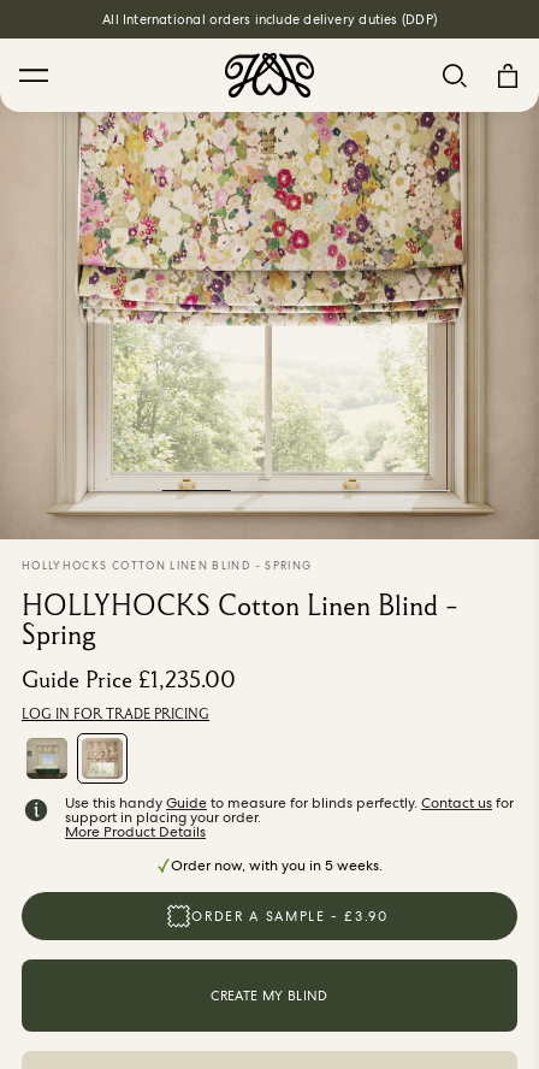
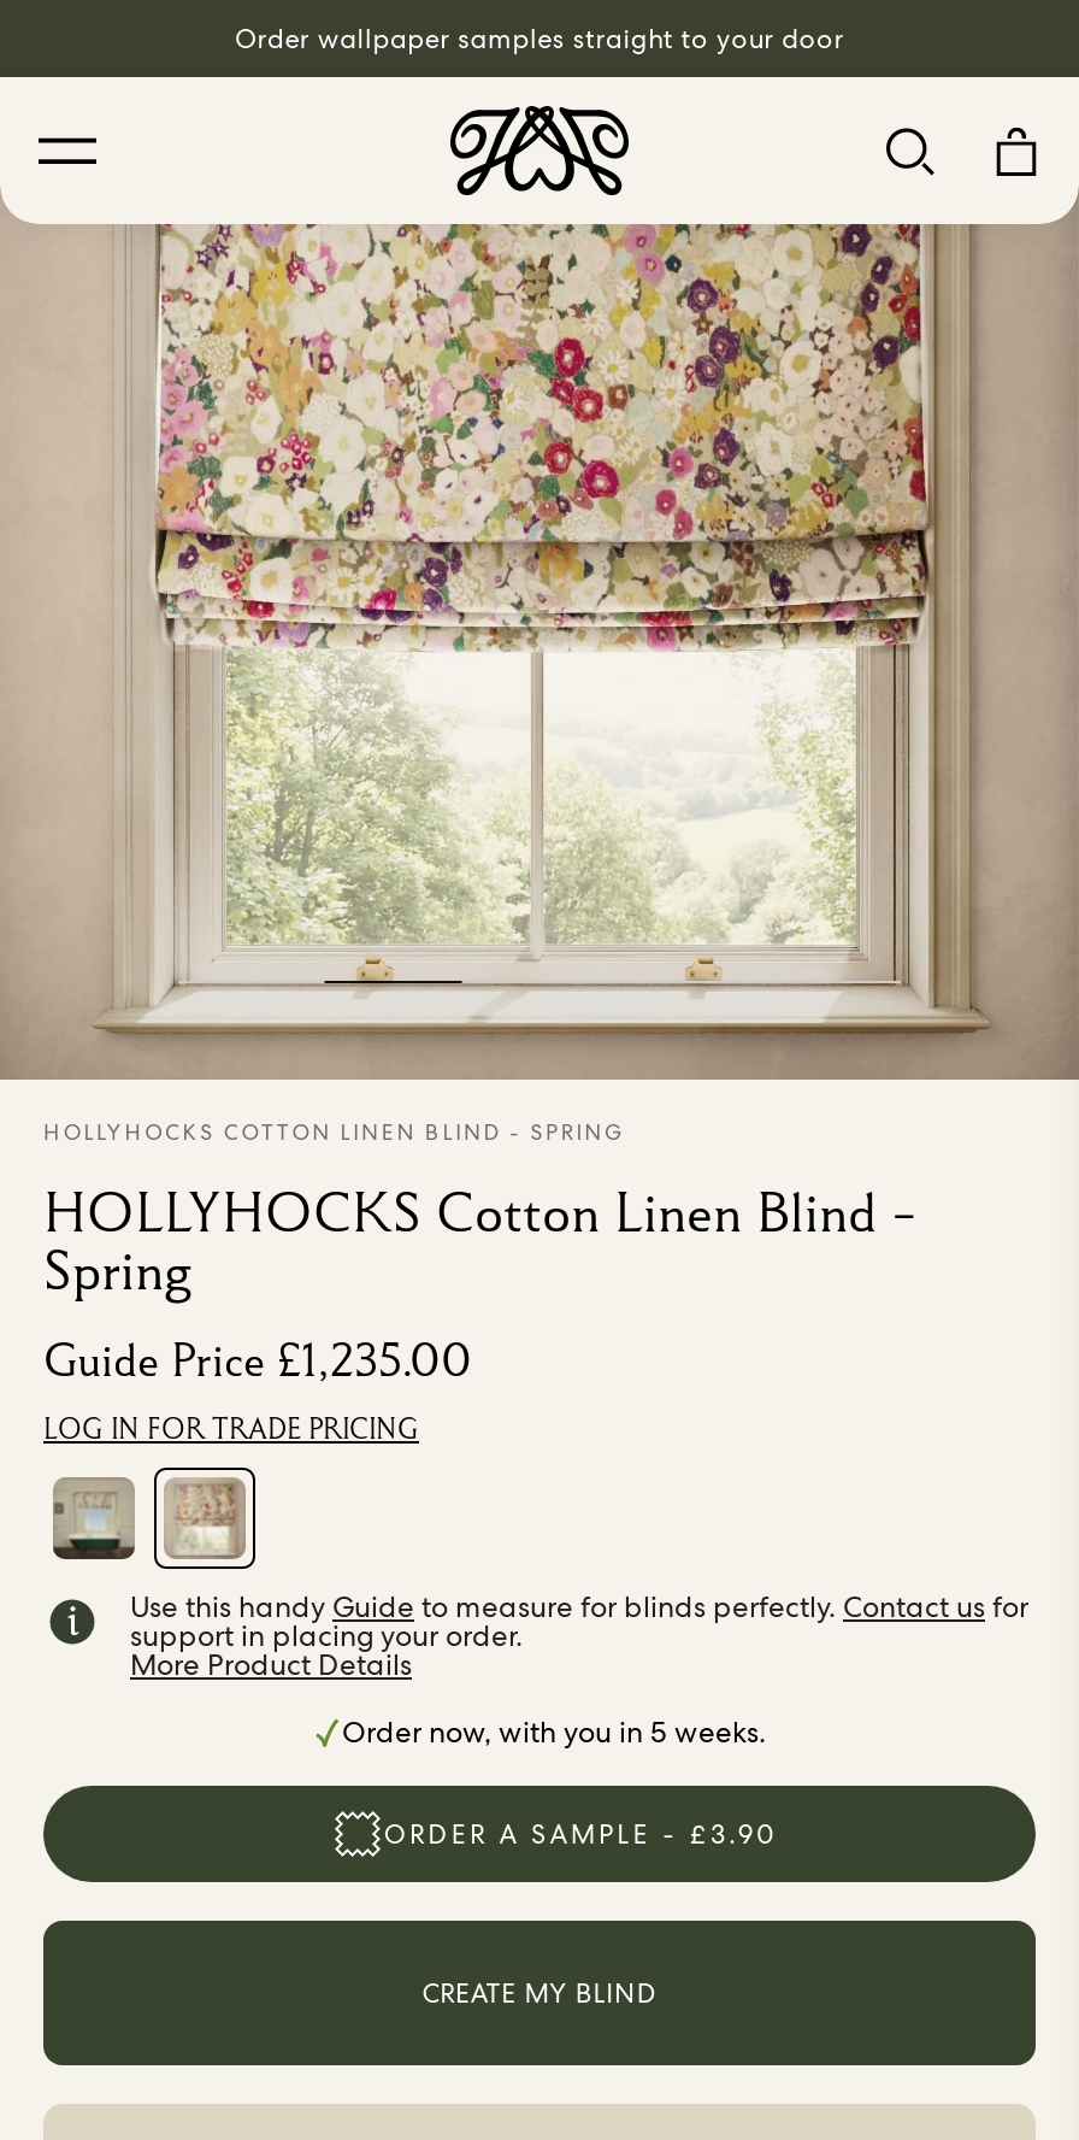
- All International orders include delivery duties (DDP)
+ Order wallpaper samples straight to your door
